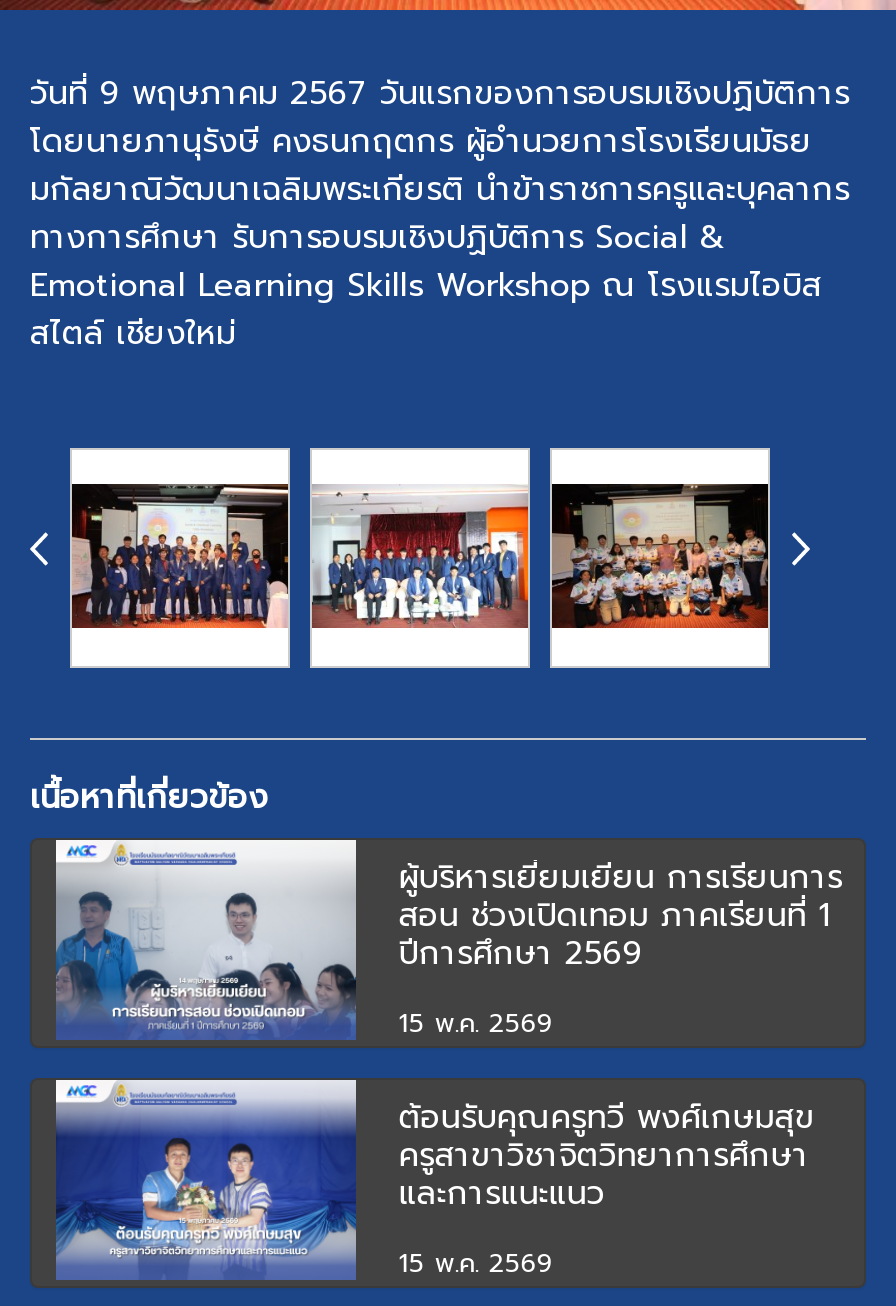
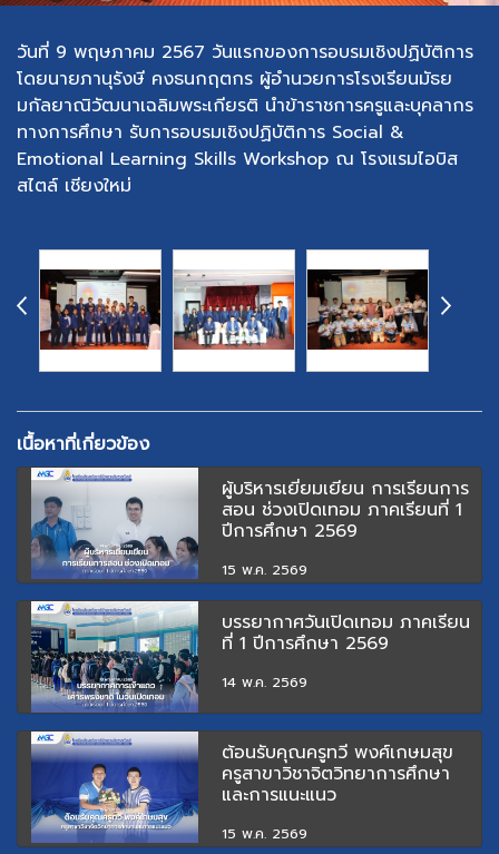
+ [image]
+ บรรยากาศวันเปิดเทอม ภาคเรียน
+ ที่ 1 ปีการศึกษา 2569
+ 14 พ.ค. 2569
